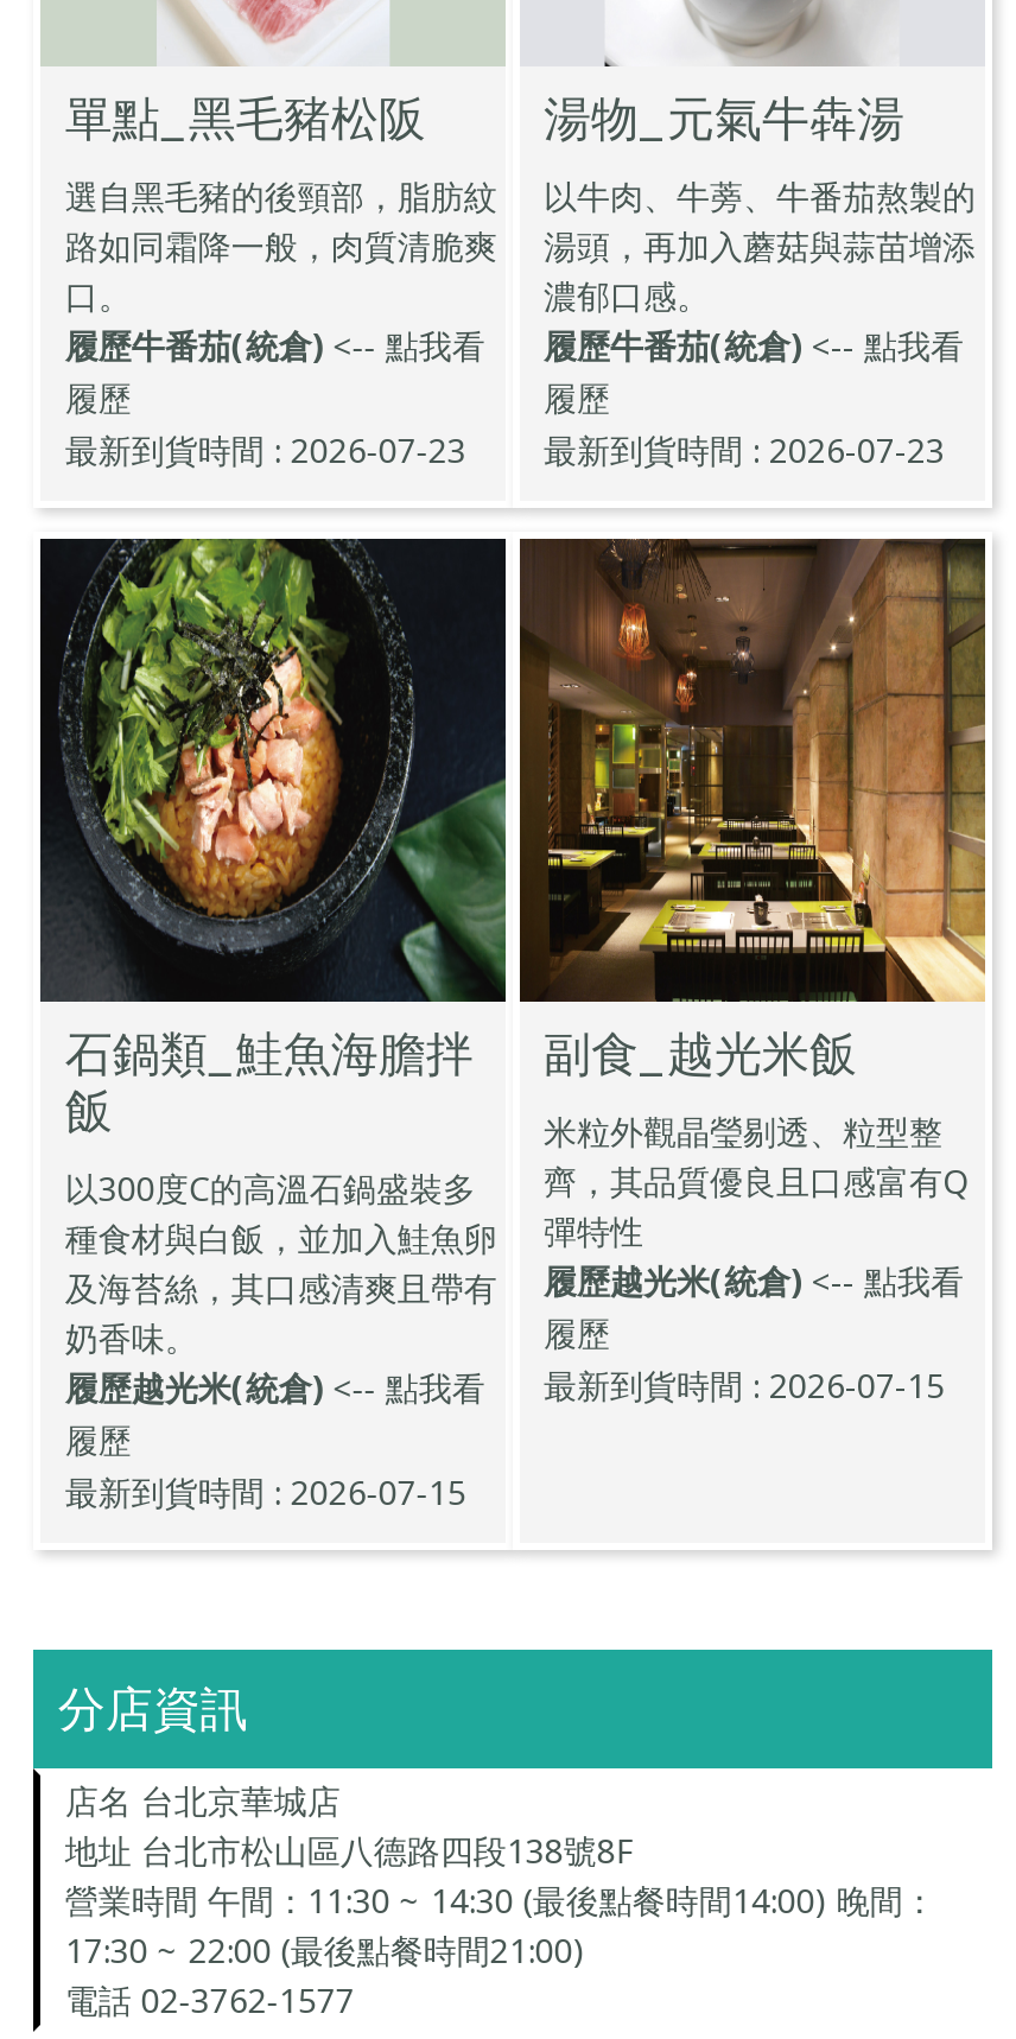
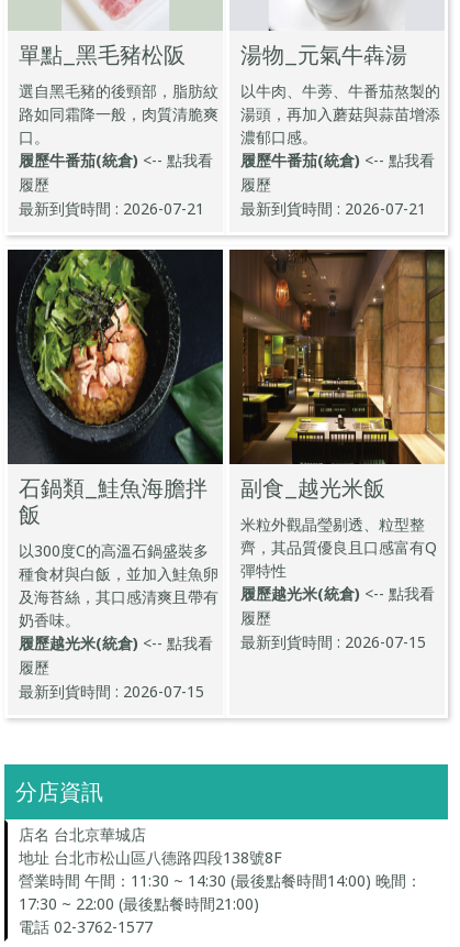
- 最新到貨時間 : 2026-07-23
+ 最新到貨時間 : 2026-07-21

- 最新到貨時間 : 2026-07-23
+ 最新到貨時間 : 2026-07-21
